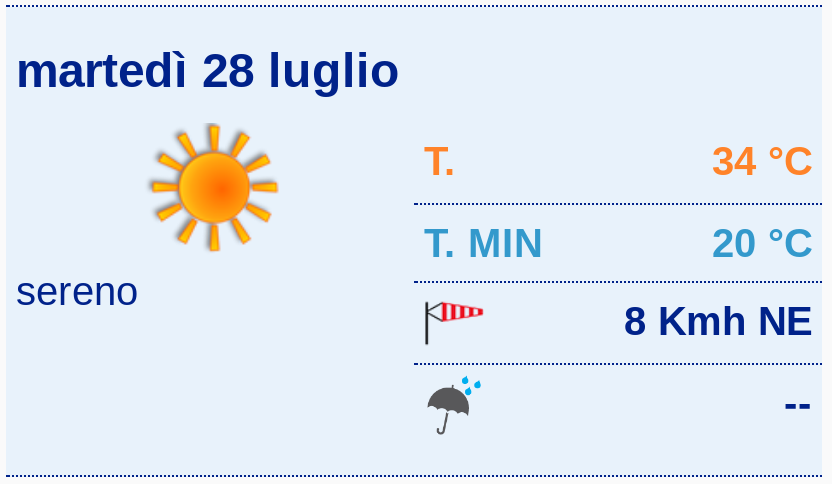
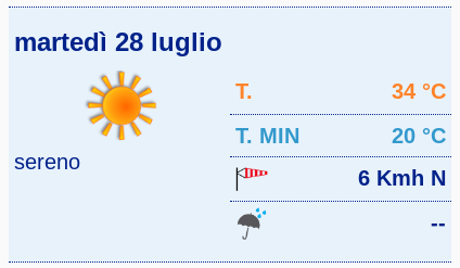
- 8 Kmh NE
+ 6 Kmh N
